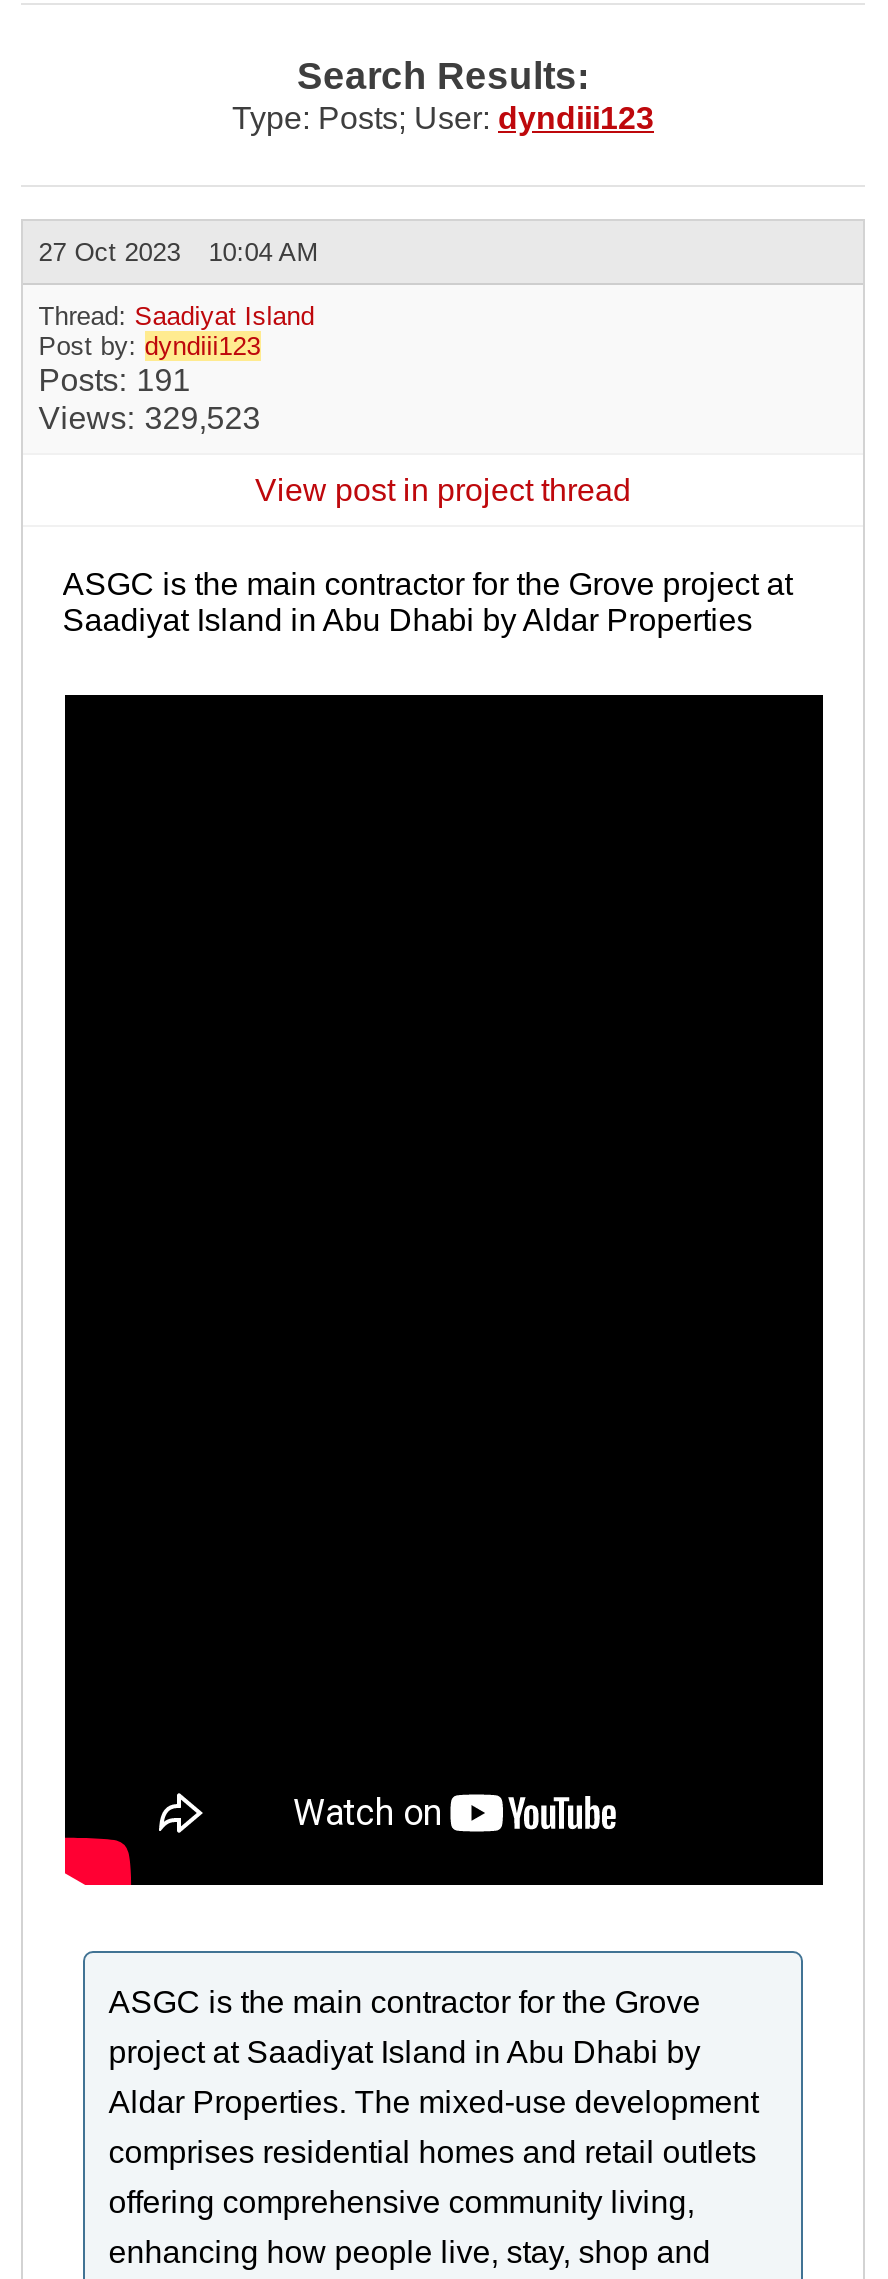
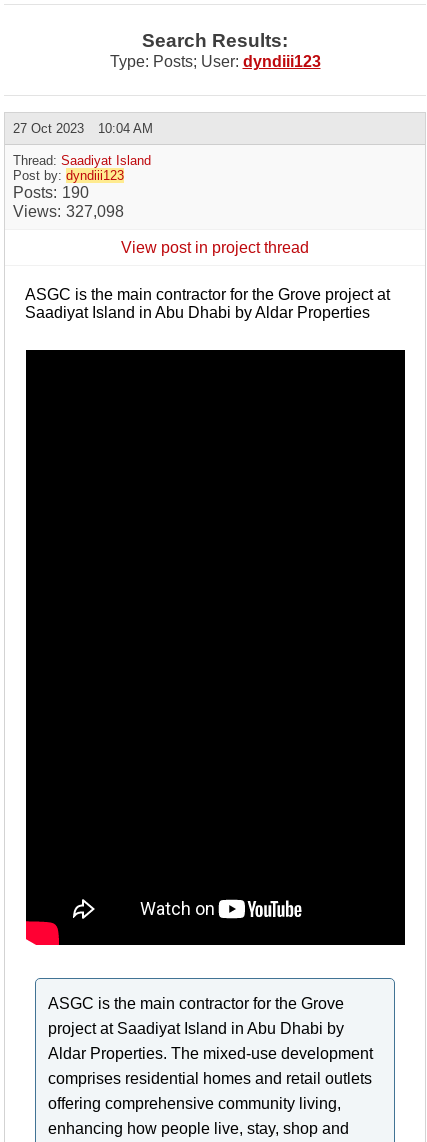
- Posts 191
+ Posts 190

- Views 329,523
+ Views 327,098
